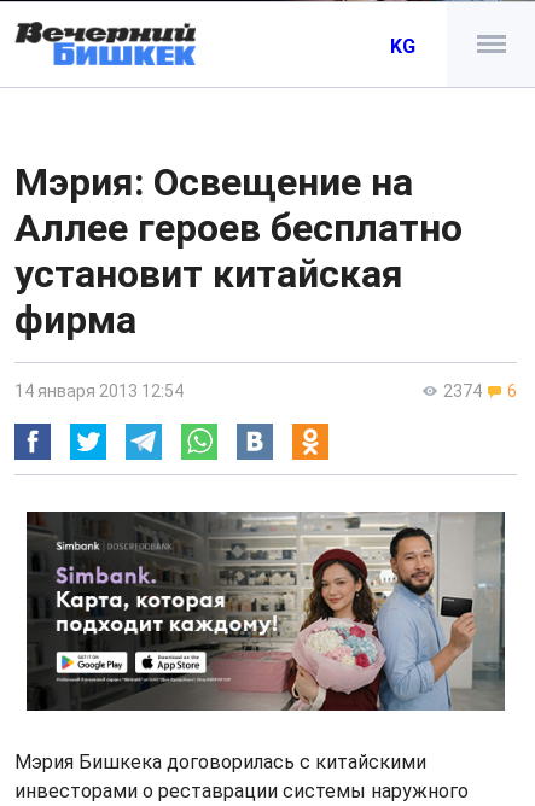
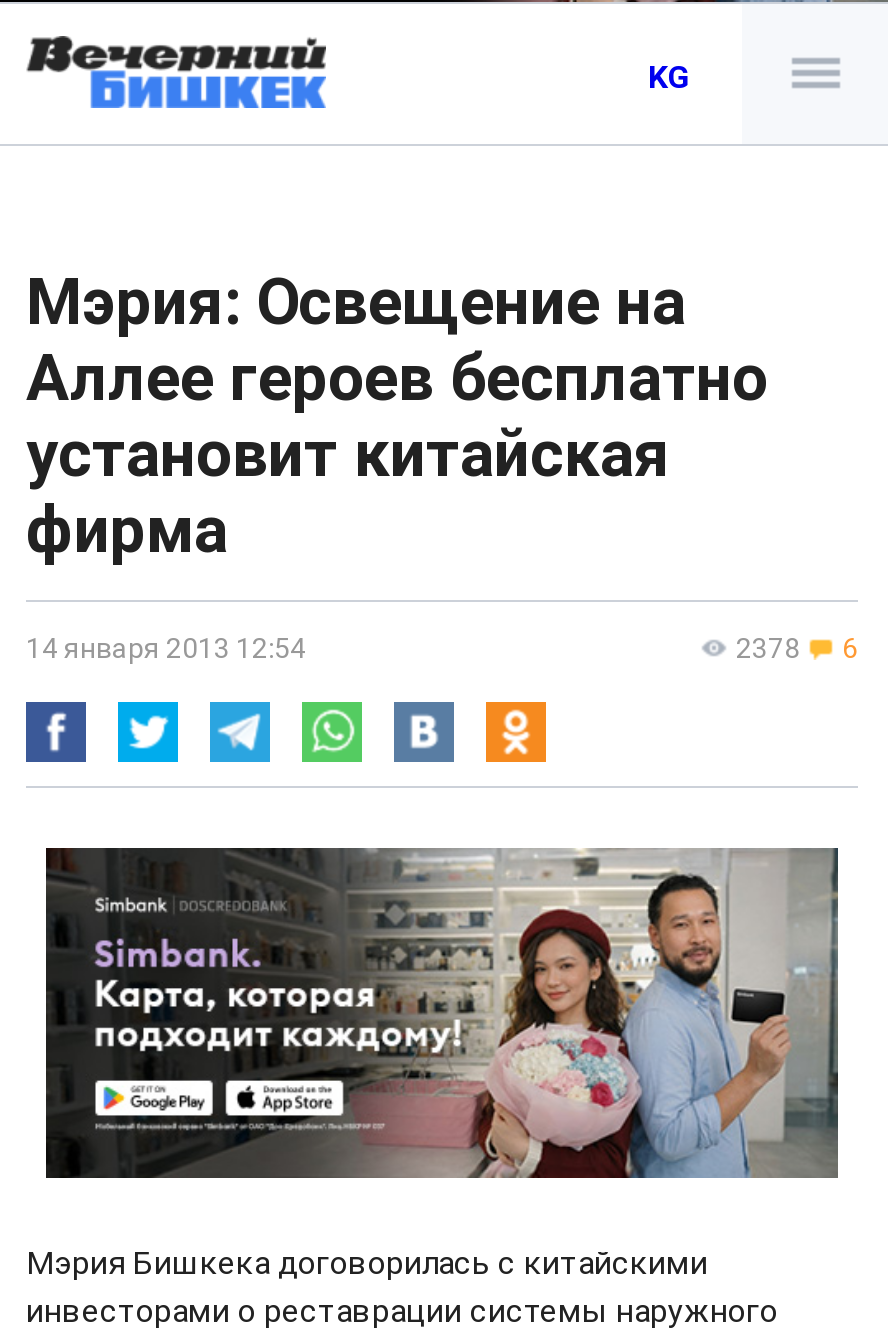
- 2374 6
+ 2378 6
